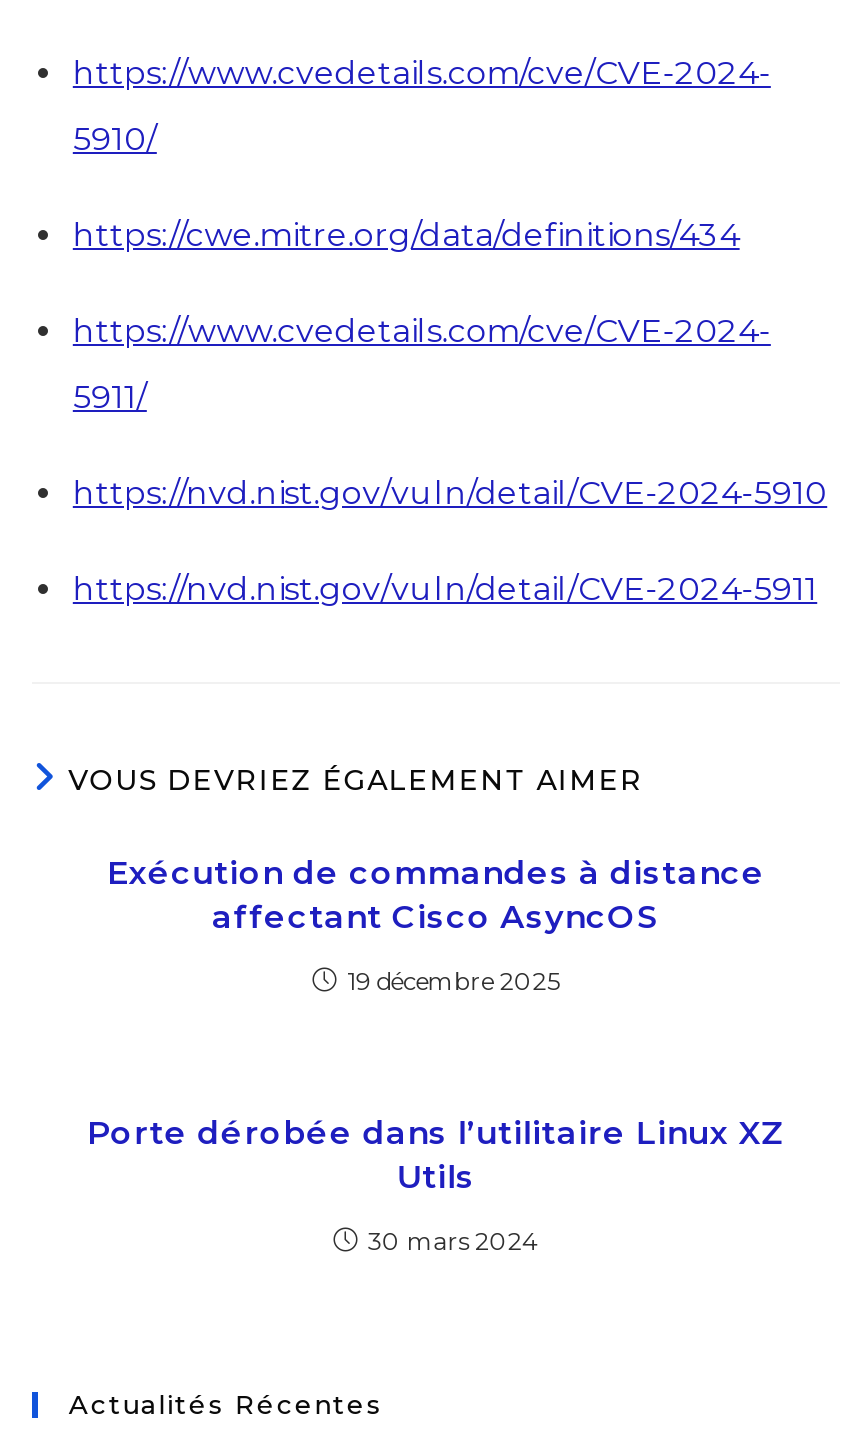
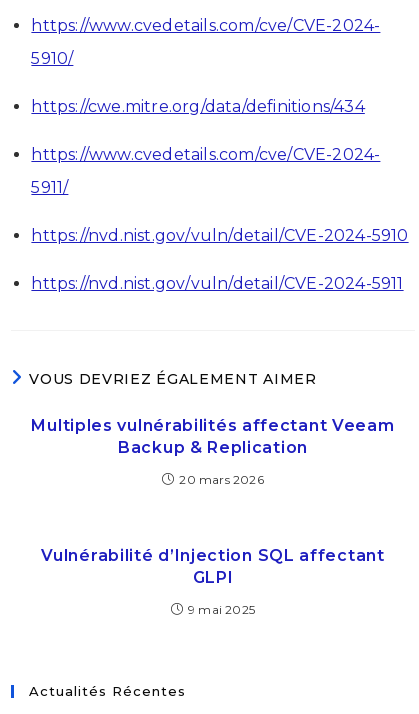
- Exécution de commandes à distance
- affectant Cisco AsyncOS
+ Multiples vulnérabilités affectant Veeam
+ Backup & Replication

- 19 décembre 2025
+ 20 mars 2026

- Porte dérobée dans l’utilitaire Linux XZ
- Utils
+ Vulnérabilité d’Injection SQL affectant
+ GLPI

- 30 mars 2024
+ 9 mai 2025
